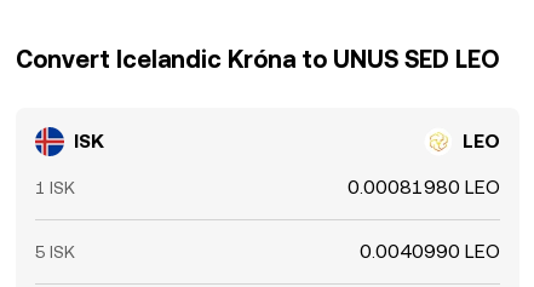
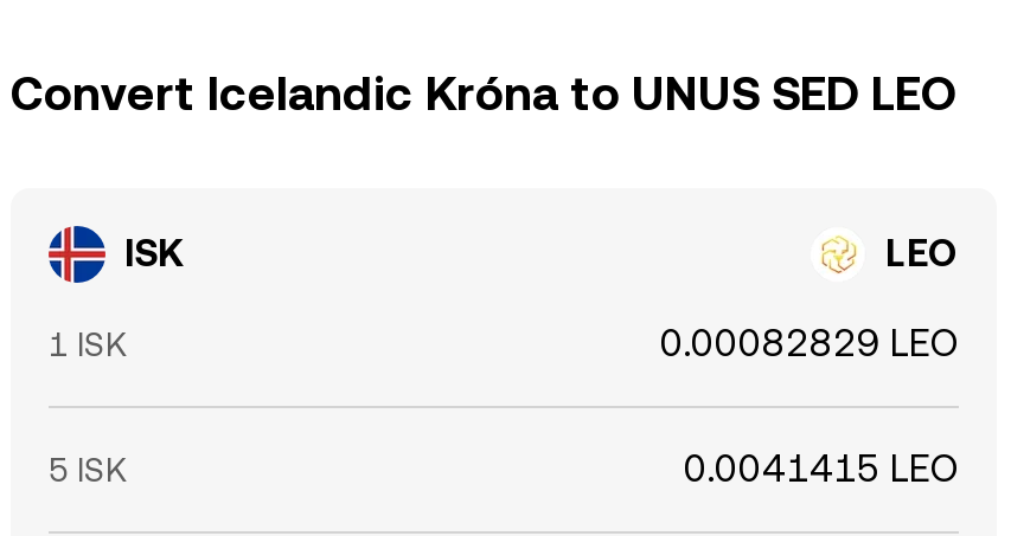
- 0.00081980 LEO
+ 0.00082829 LEO

- 0.0040990 LEO
+ 0.0041415 LEO
